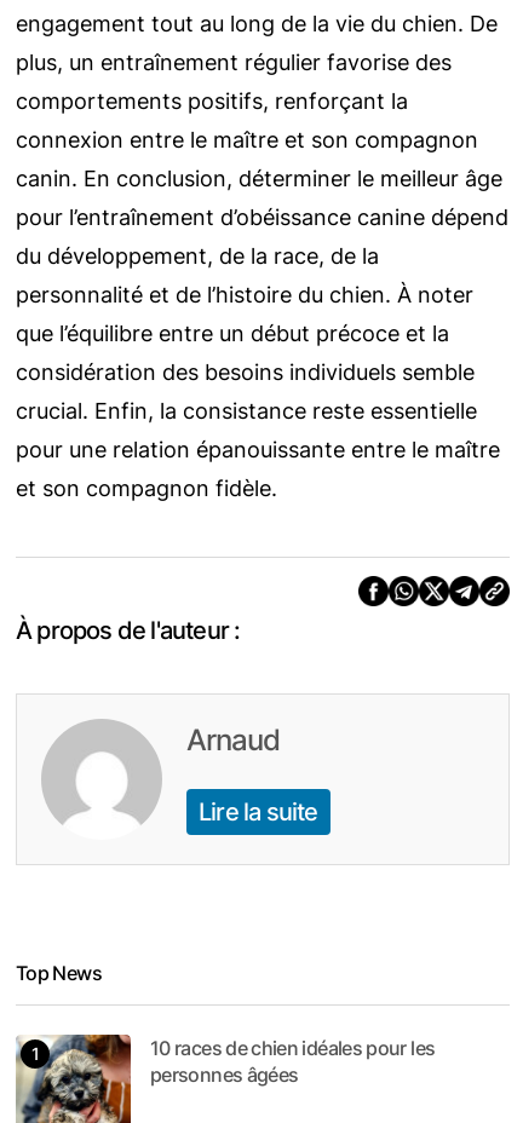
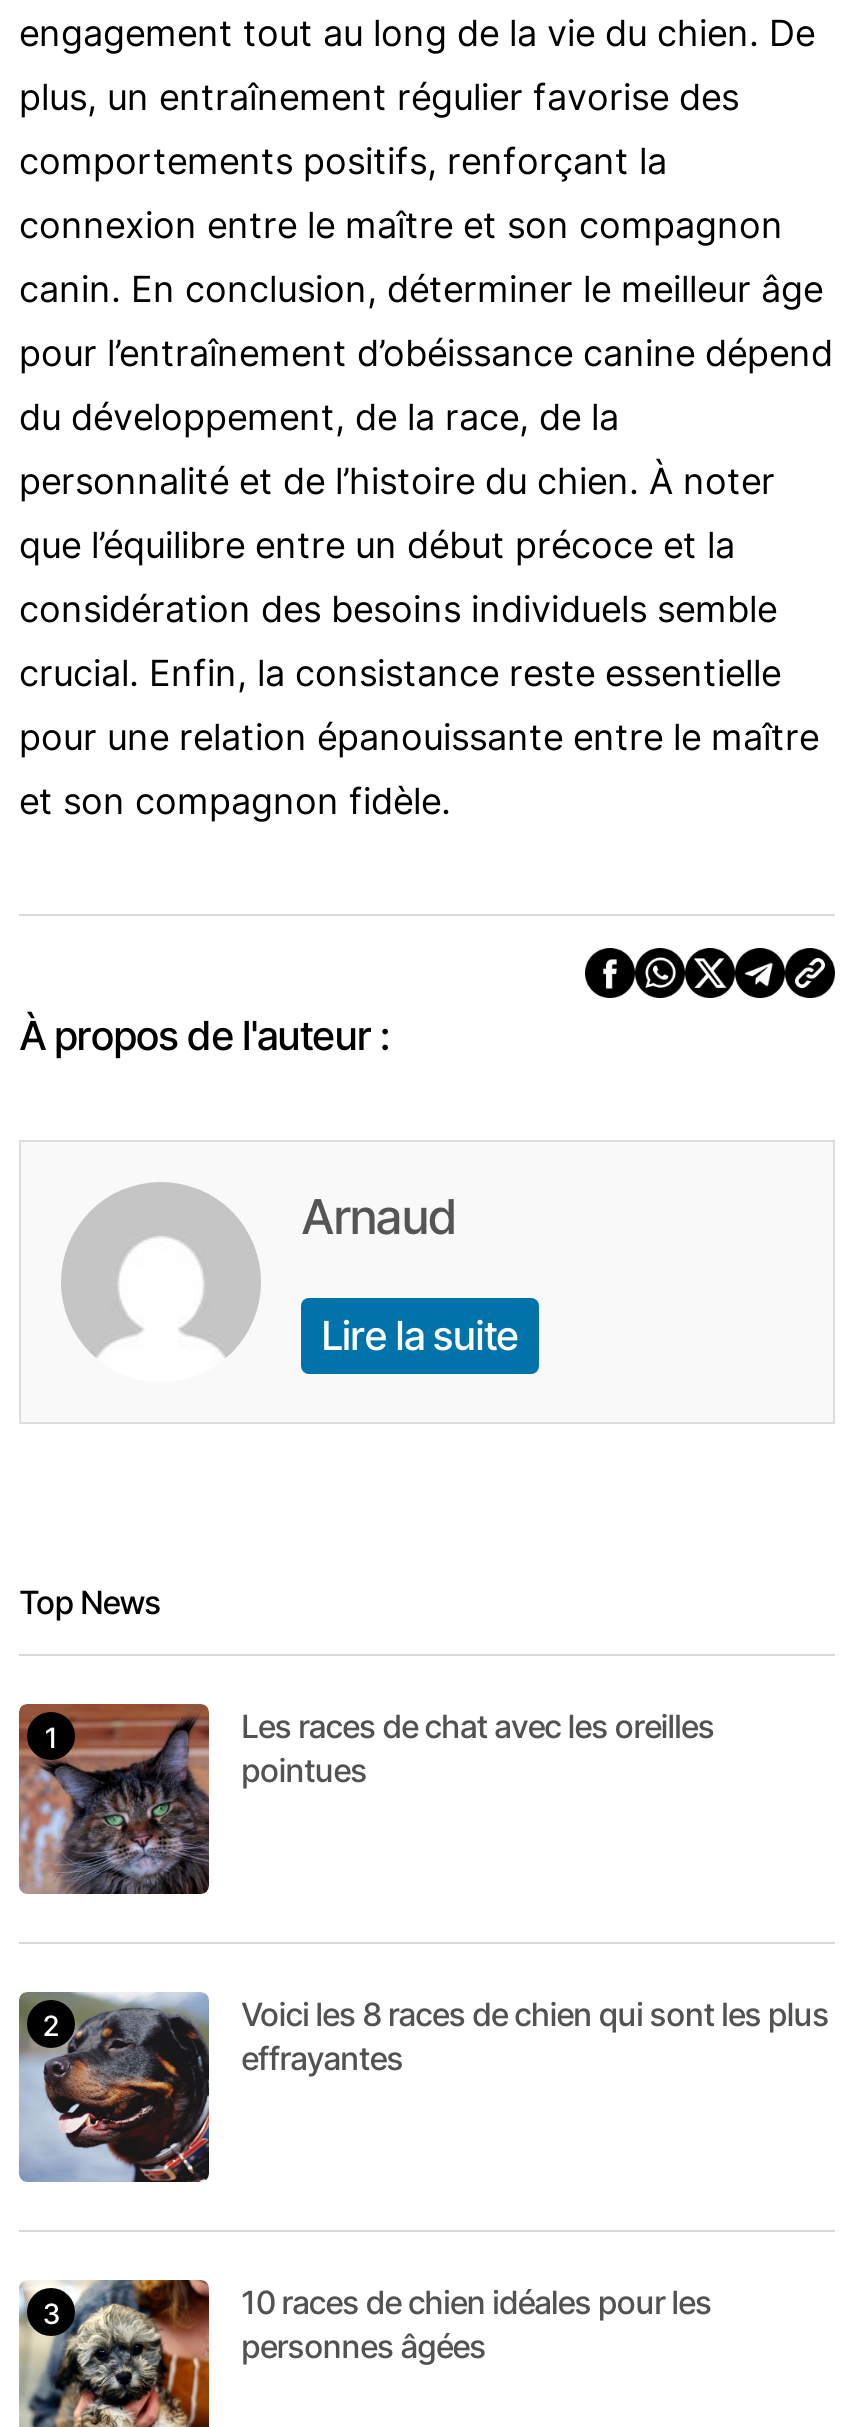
+ [image]
+ Les races de chat avec les oreilles
+ pointues

+ [image]
+ Voici les 8 races de chien qui sont les plus
+ effrayantes
